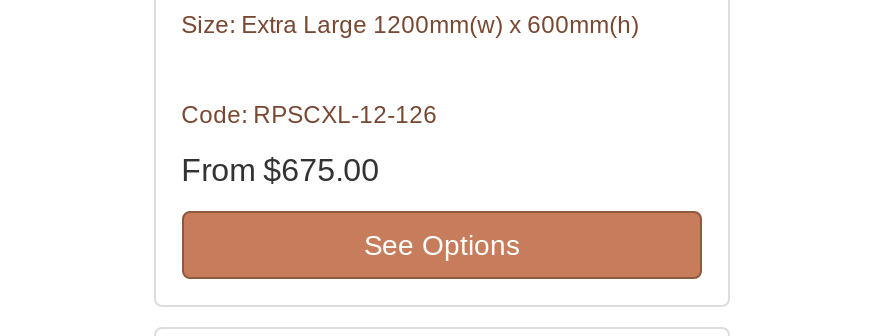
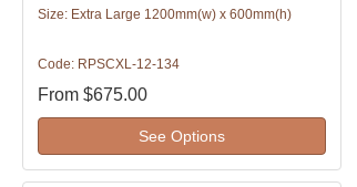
- Code: RPSCXL-12-126
+ Code: RPSCXL-12-134
